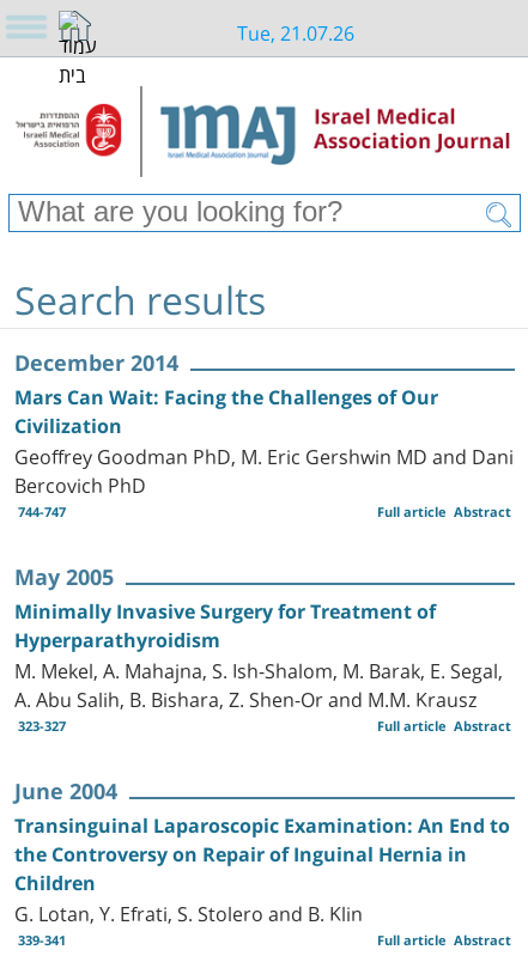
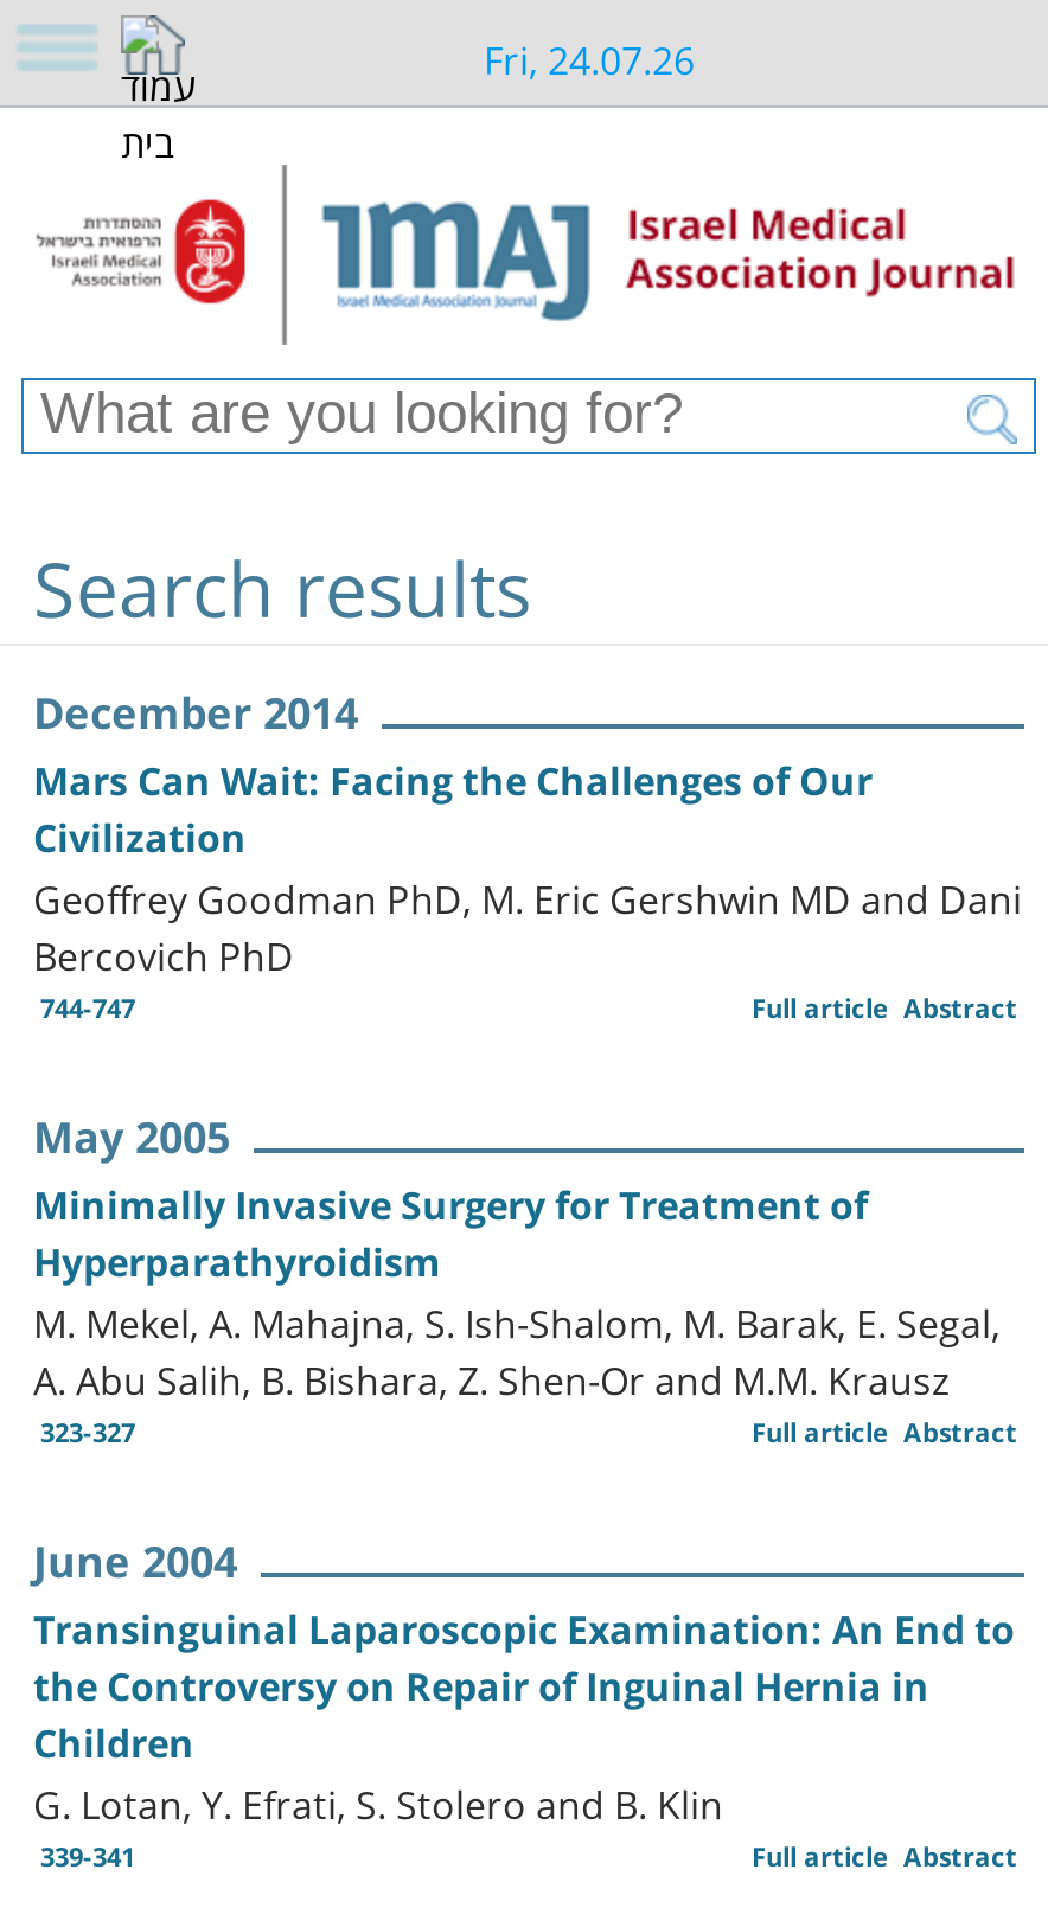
- Tue, 21.07.26
+ Fri, 24.07.26
